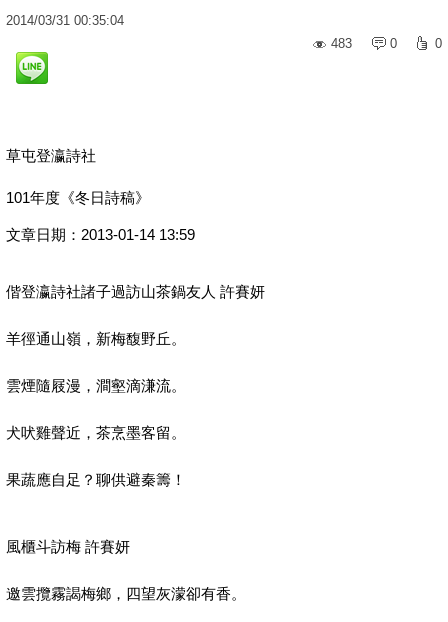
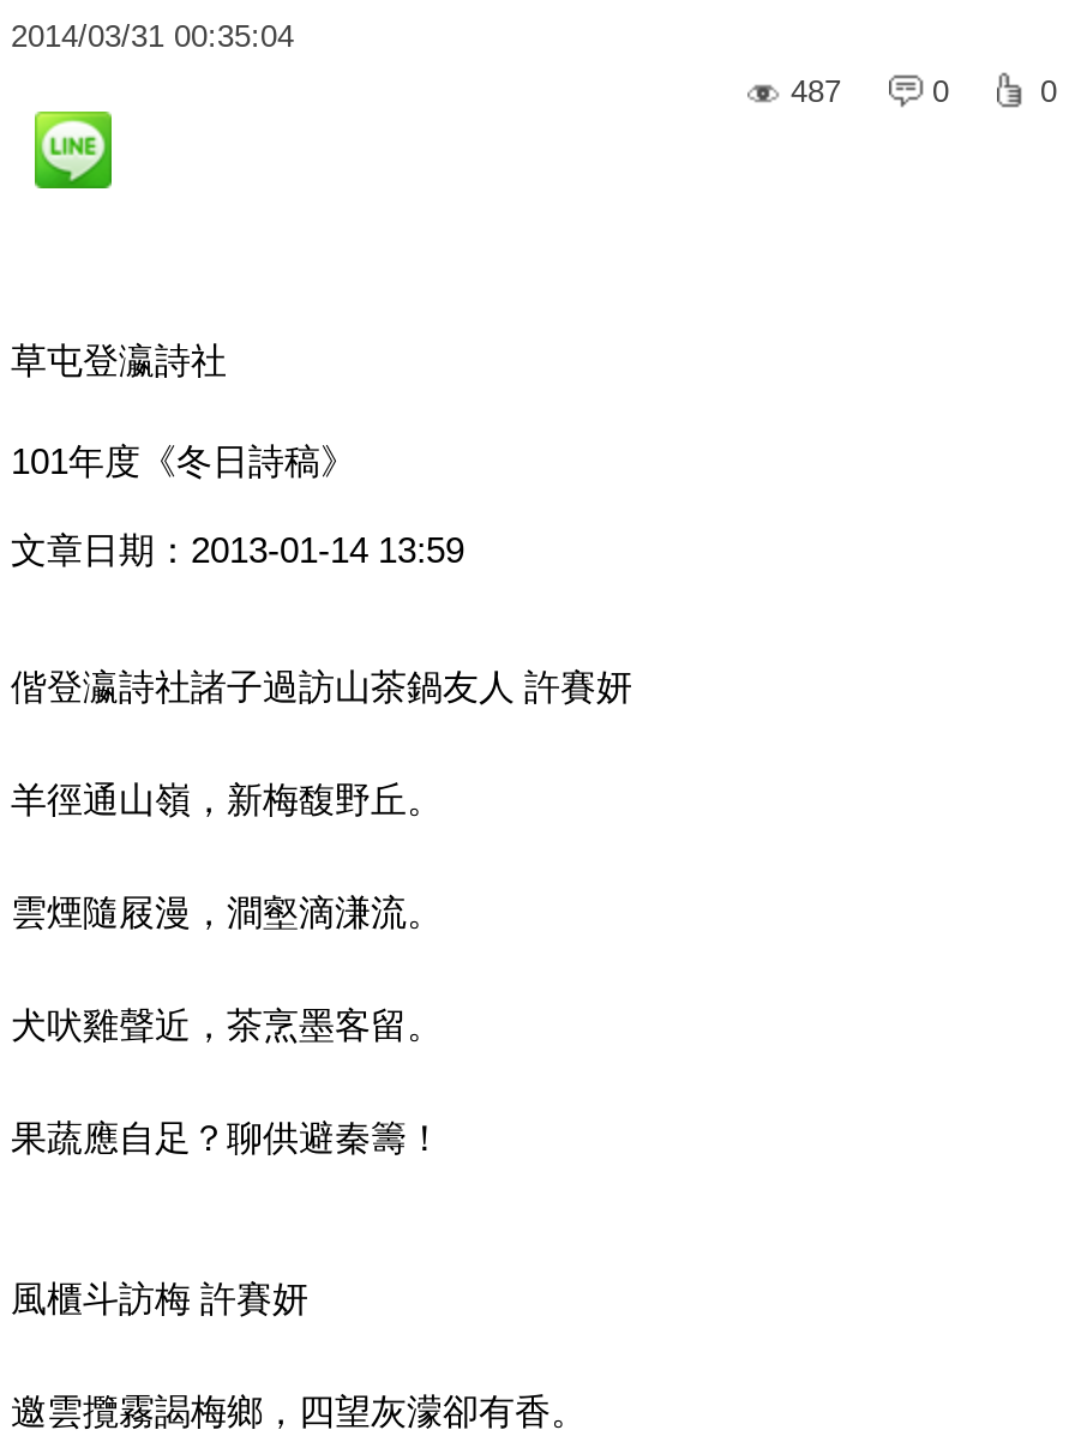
- 483
+ 487
